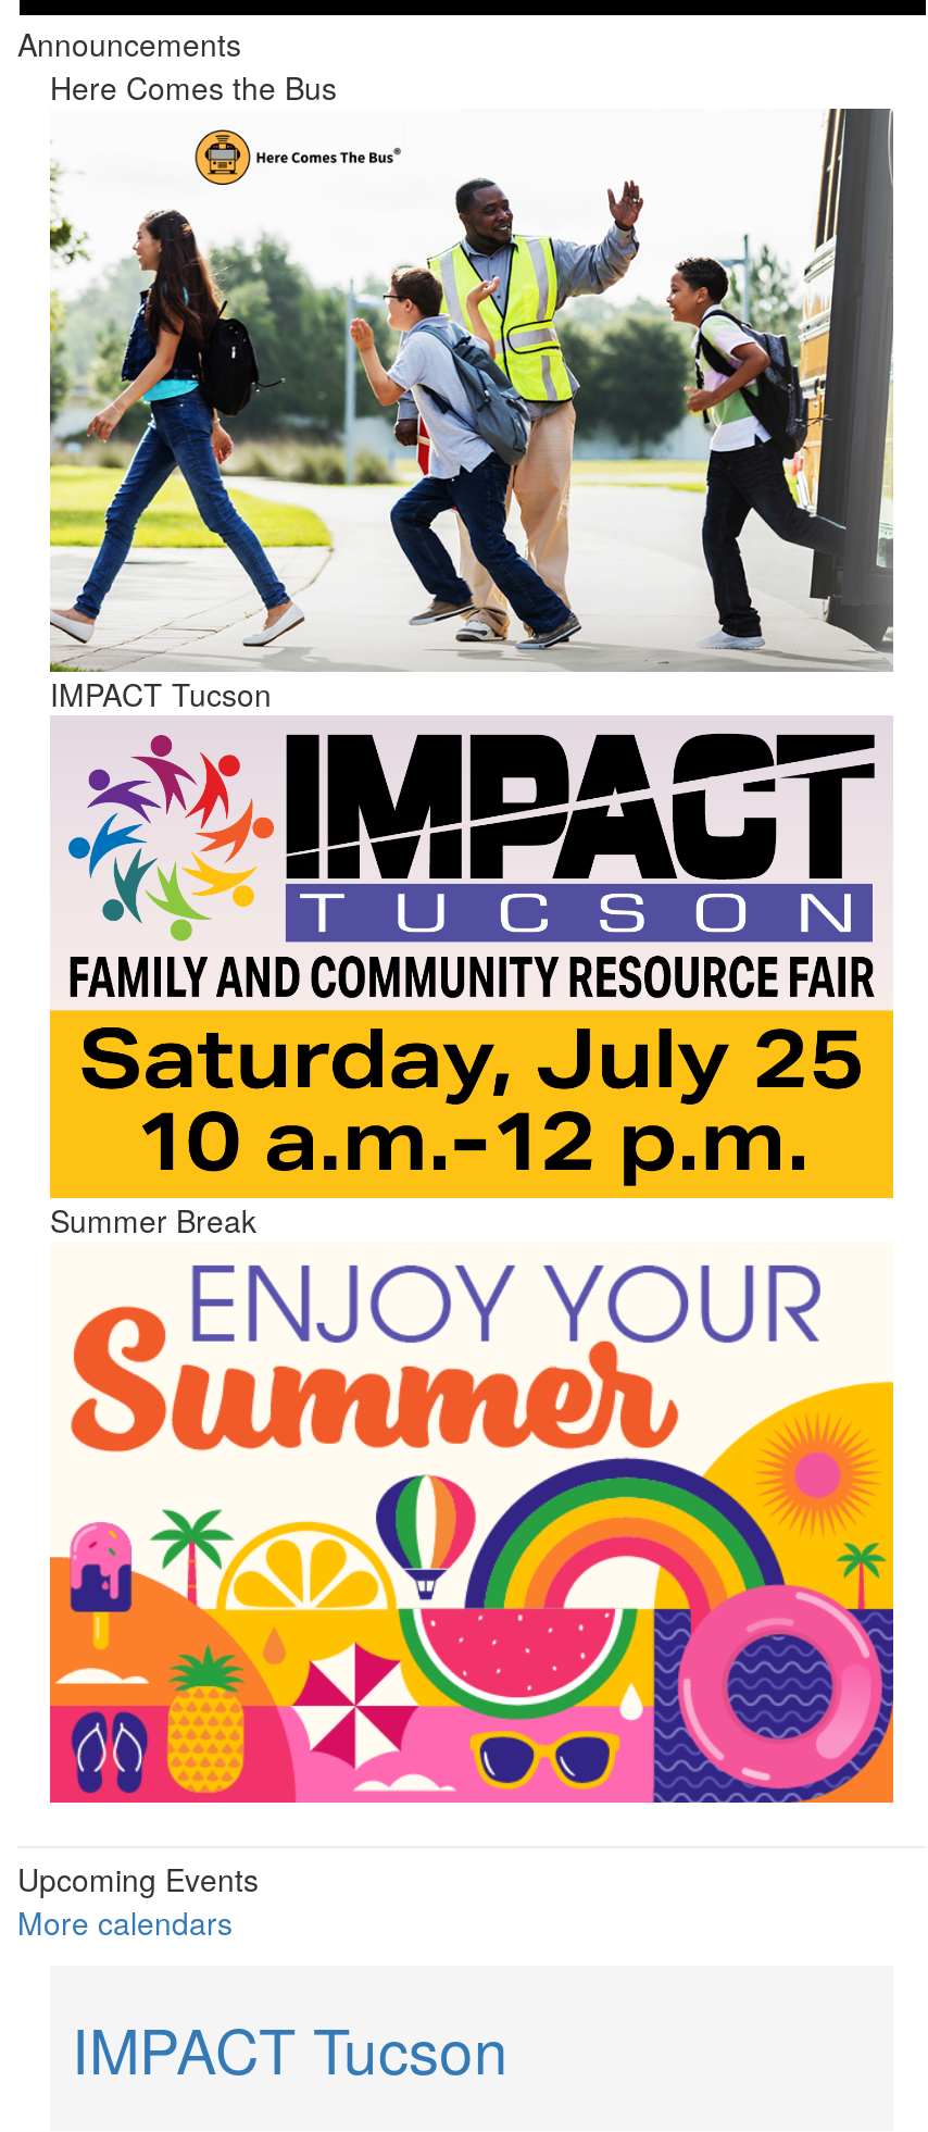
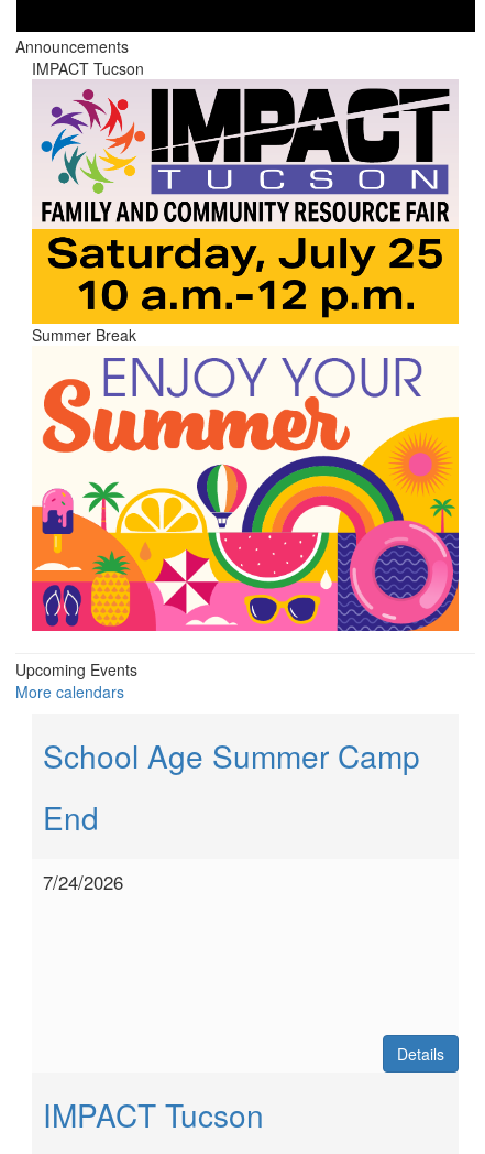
- [image]
- Here Comes the Bus

moved up: [image] | IMPACT Tucson | Summer Break | Upcoming Events | More calendars

+ School Age Summer Camp
+ End
+ 7/24/2026

+ Details
